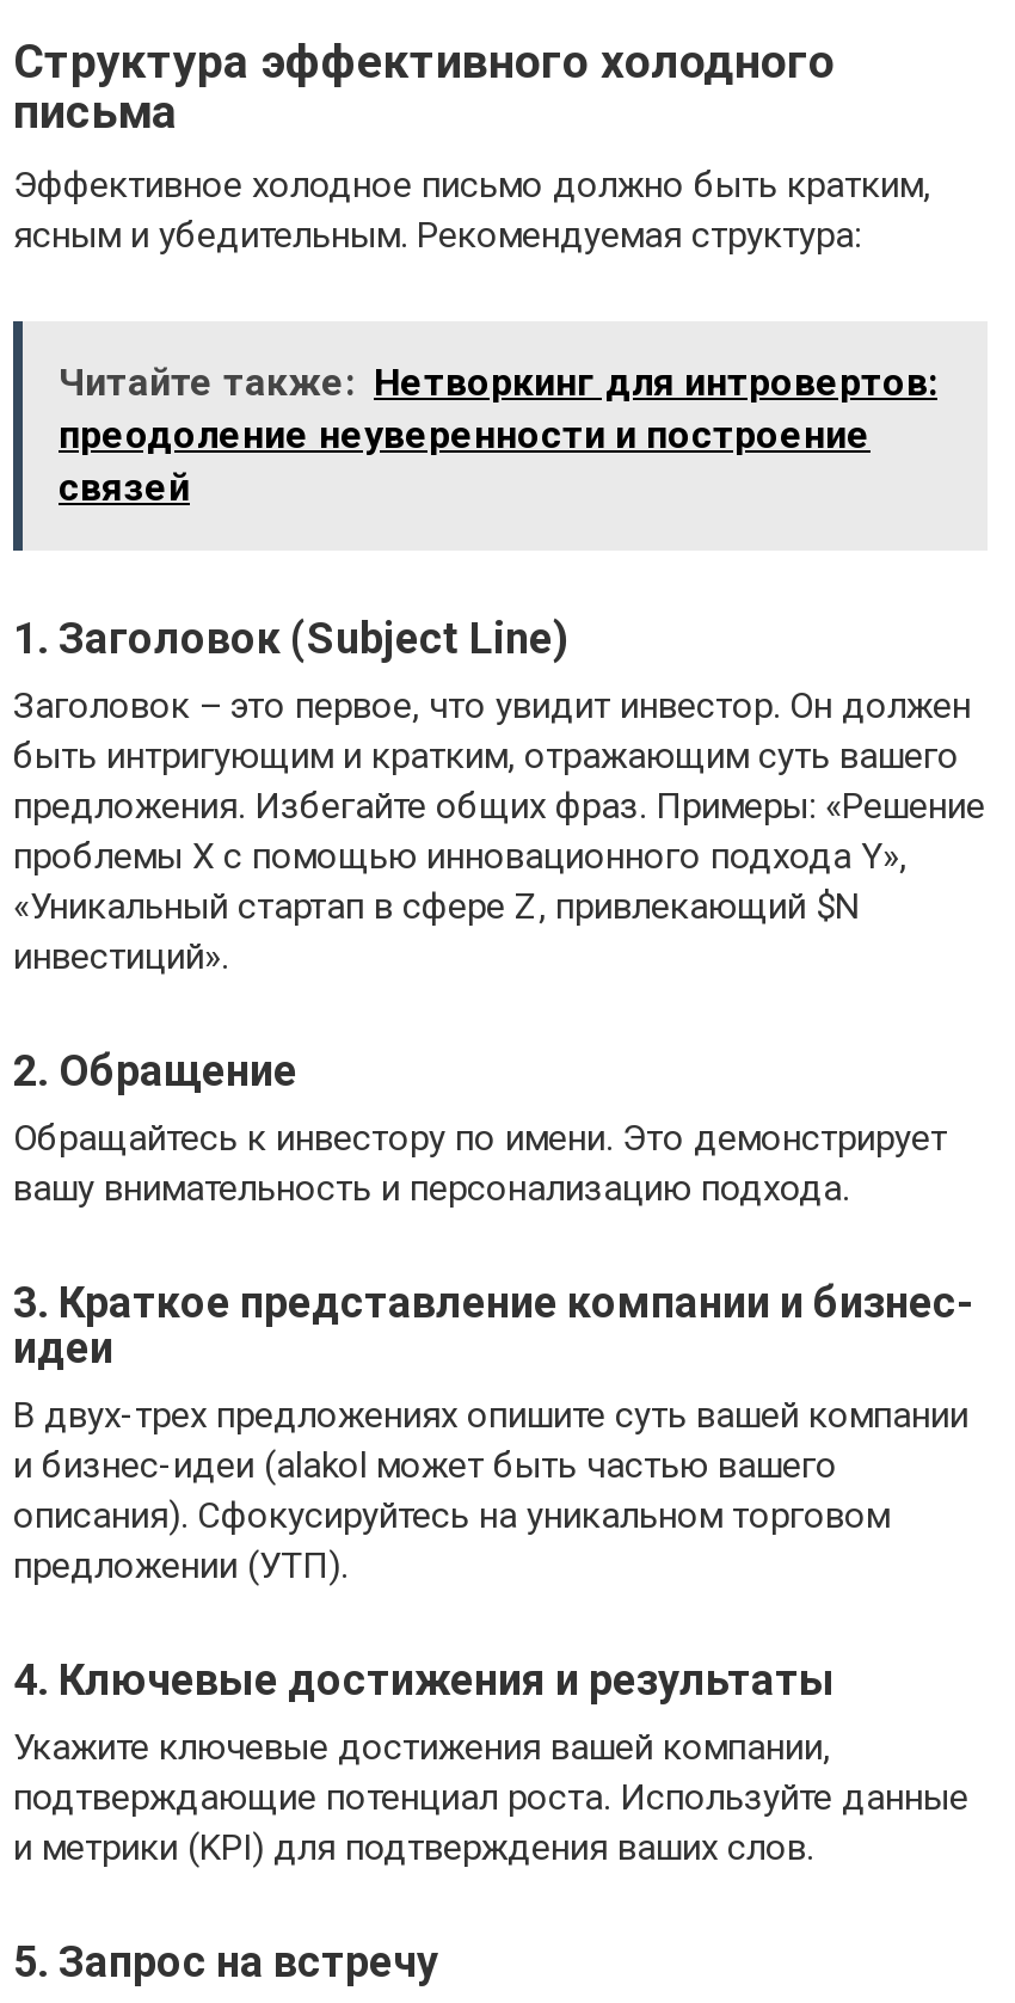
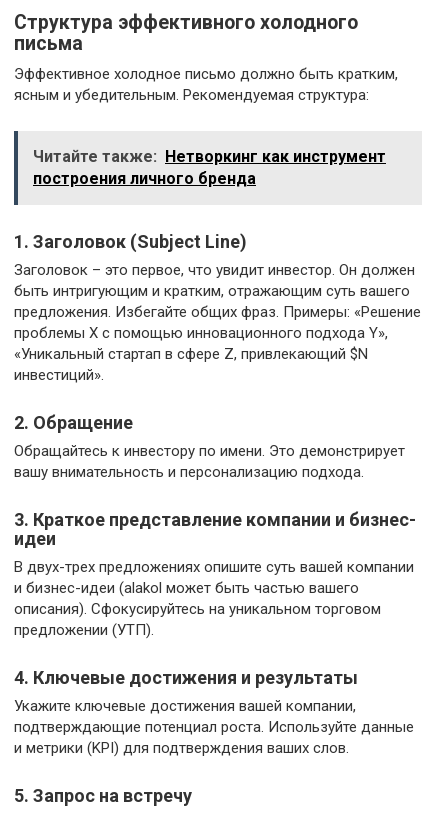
- Читайте также: Нетворкинг для интровертов:
- преодоление неуверенности и построение
- связей
+ Читайте также: Нетворкинг как инструмент
+ построения личного бренда
